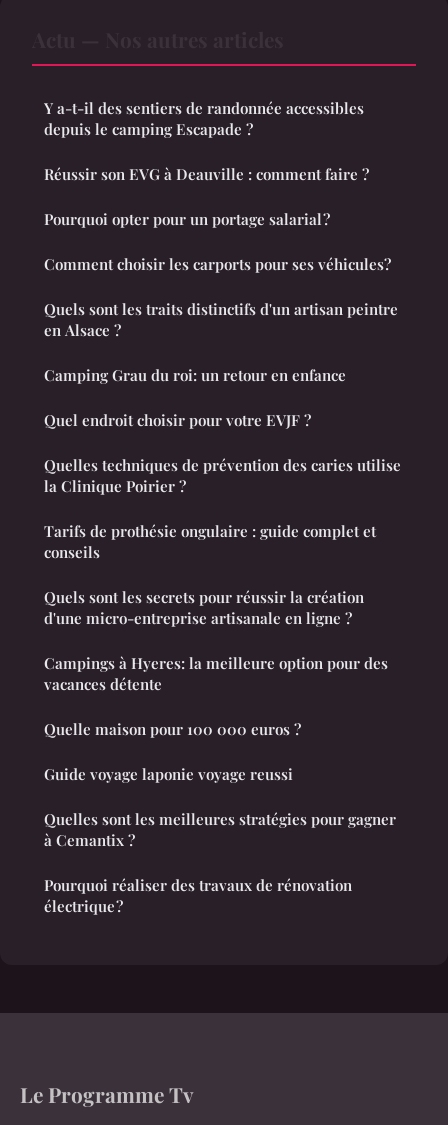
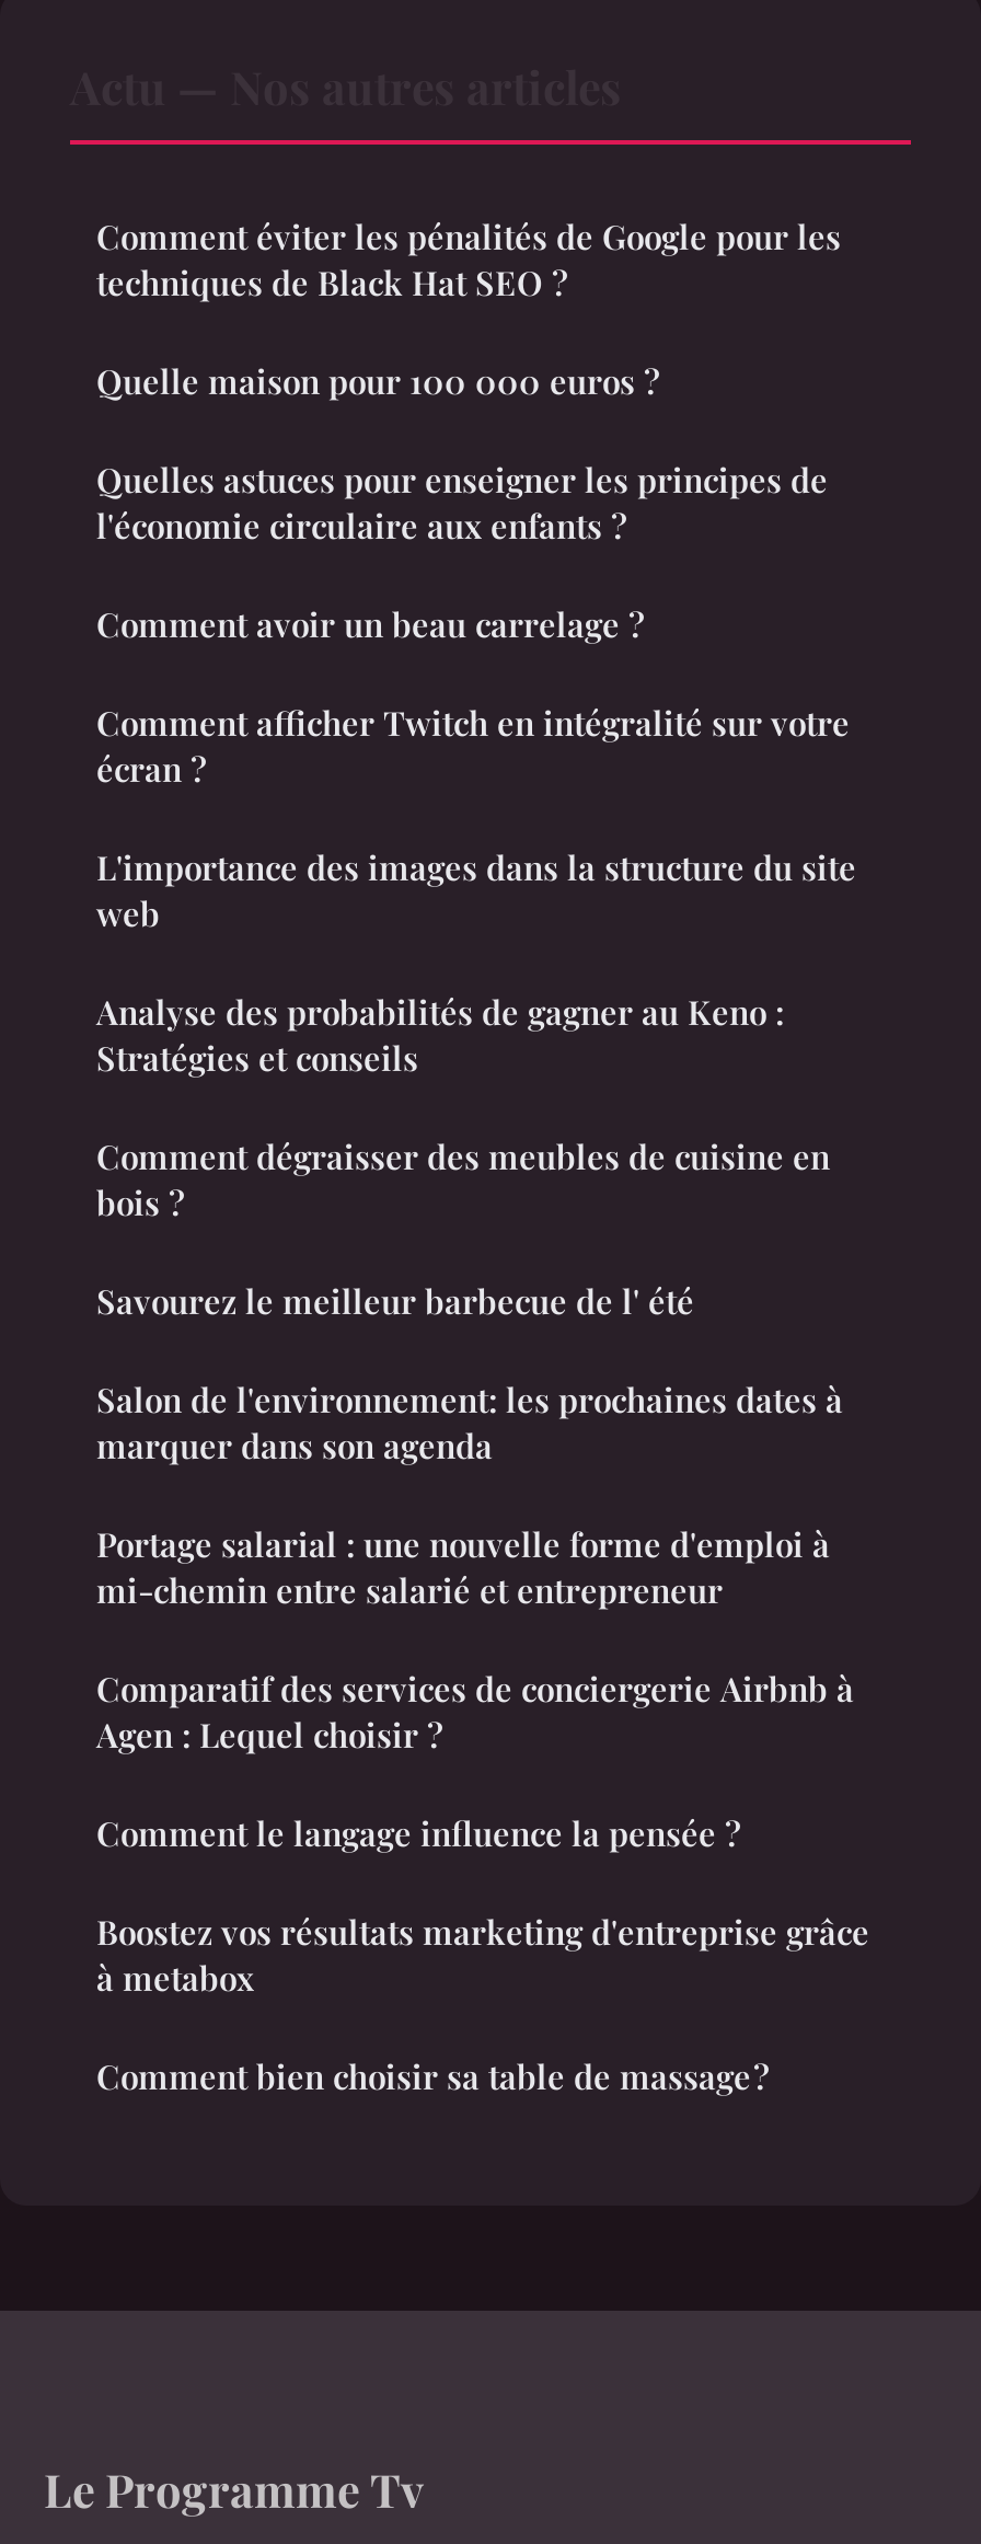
- Y a-t-il des sentiers de randonnée accessibles
- depuis le camping Escapade ?
- Réussir son EVG à Deauville : comment faire ?
- Pourquoi opter pour un portage salarial ?
- Comment choisir les carports pour ses véhicules?
- Quels sont les traits distinctifs d'un artisan peintre
- en Alsace ?
- Camping Grau du roi: un retour en enfance
- Quel endroit choisir pour votre EVJF ?
- Quelles techniques de prévention des caries utilise
- la Clinique Poirier ?
- Tarifs de prothésie ongulaire : guide complet et
- conseils
- Quels sont les secrets pour réussir la création
- d'une micro-entreprise artisanale en ligne ?
- Campings à Hyeres: la meilleure option pour des
- vacances détente
+ Comment éviter les pénalités de Google pour les
+ techniques de Black Hat SEO ?

moved up: Quelle maison pour 100 000 euros ?

- Guide voyage laponie voyage reussi
- Quelles sont les meilleures stratégies pour gagner
- à Cemantix ?
- Pourquoi réaliser des travaux de rénovation
- électrique ?
+ Quelles astuces pour enseigner les principes de
+ l'économie circulaire aux enfants ?
+ Comment avoir un beau carrelage ?
+ Comment afficher Twitch en intégralité sur votre
+ écran ?
+ L'importance des images dans la structure du site
+ web
+ Analyse des probabilités de gagner au Keno :
+ Stratégies et conseils
+ Comment dégraisser des meubles de cuisine en
+ bois ?
+ Savourez le meilleur barbecue de l' été
+ Salon de l'environnement: les prochaines dates à
+ marquer dans son agenda
+ Portage salarial : une nouvelle forme d'emploi à
+ mi-chemin entre salarié et entrepreneur
+ Comparatif des services de conciergerie Airbnb à
+ Agen : Lequel choisir ?
+ Comment le langage influence la pensée ?
+ Boostez vos résultats marketing d'entreprise grâce
+ à metabox
+ Comment bien choisir sa table de massage ?
